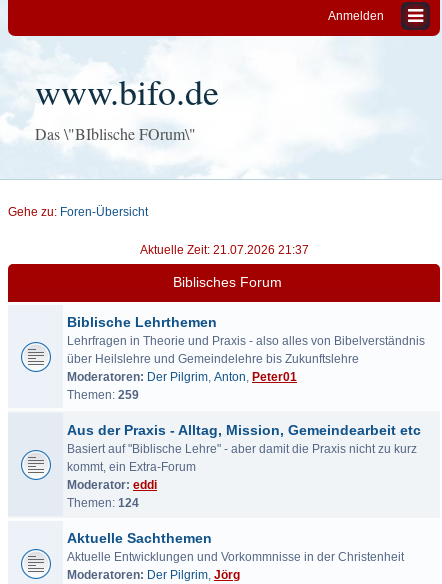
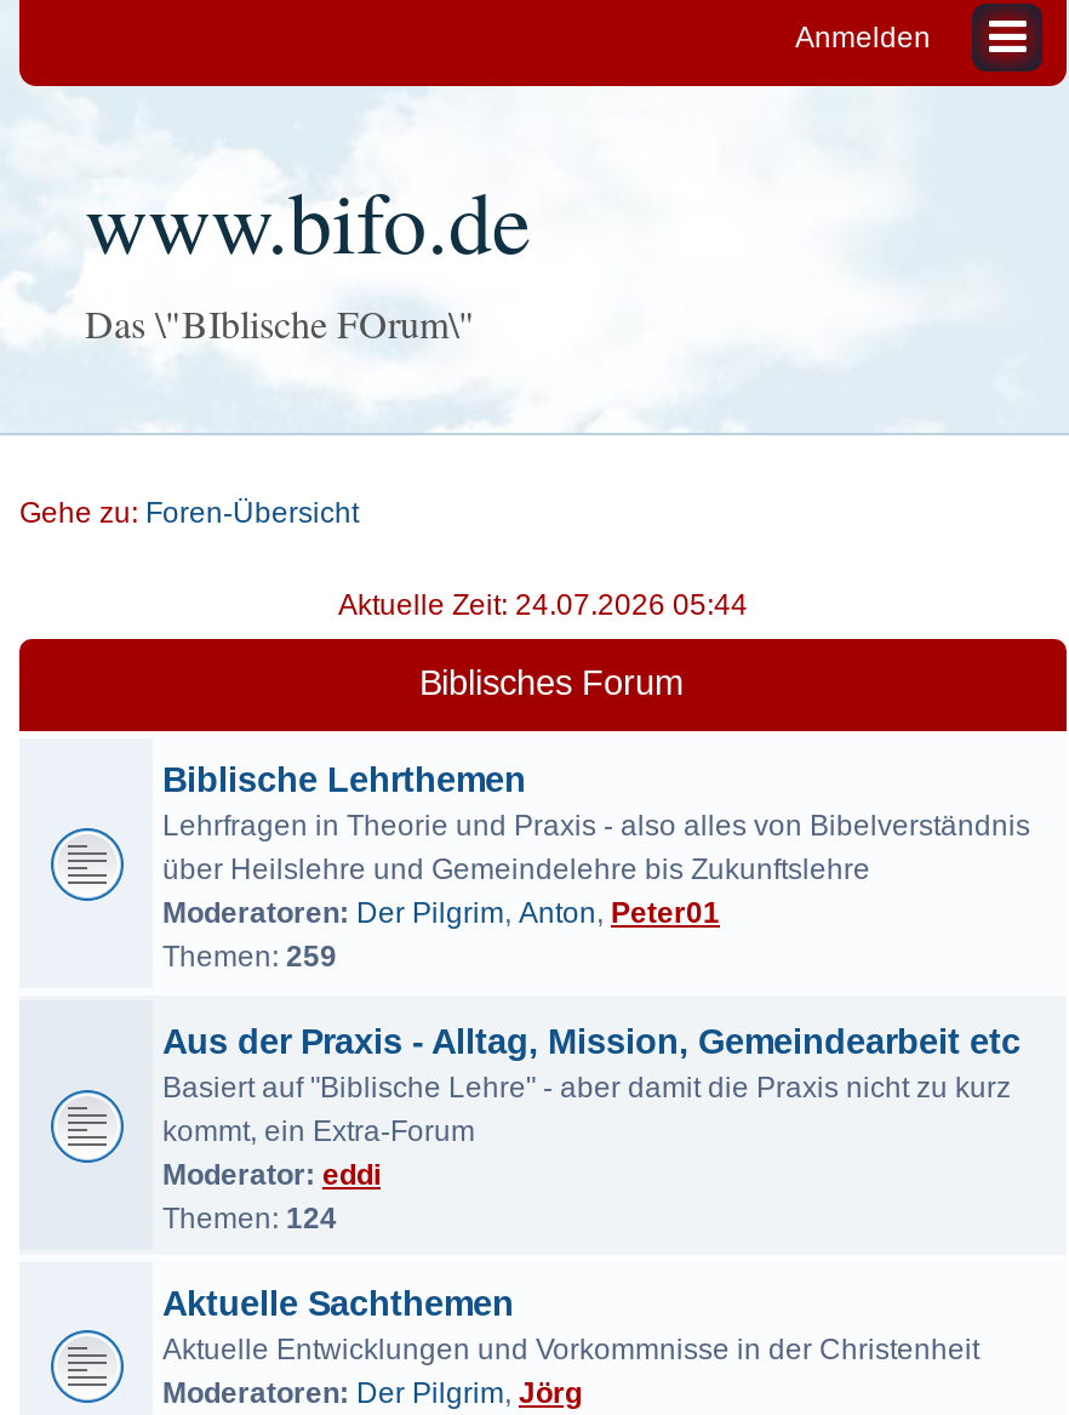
- Aktuelle Zeit: 21.07.2026 21:37
+ Aktuelle Zeit: 24.07.2026 05:44
